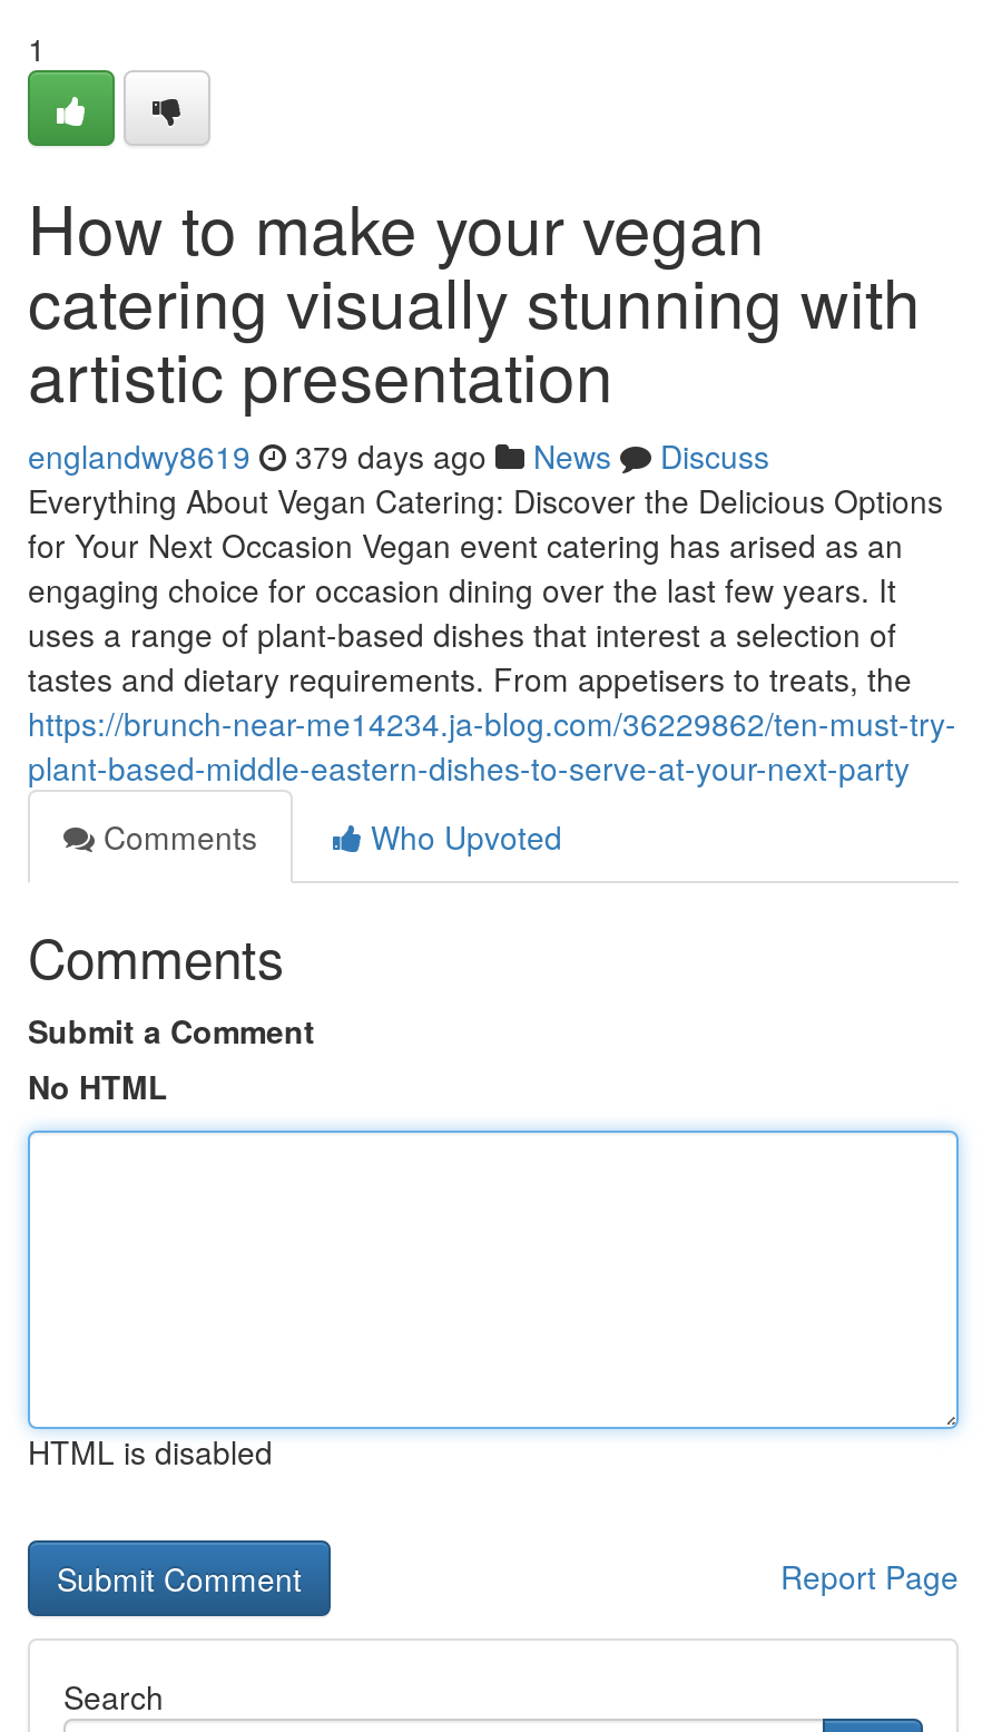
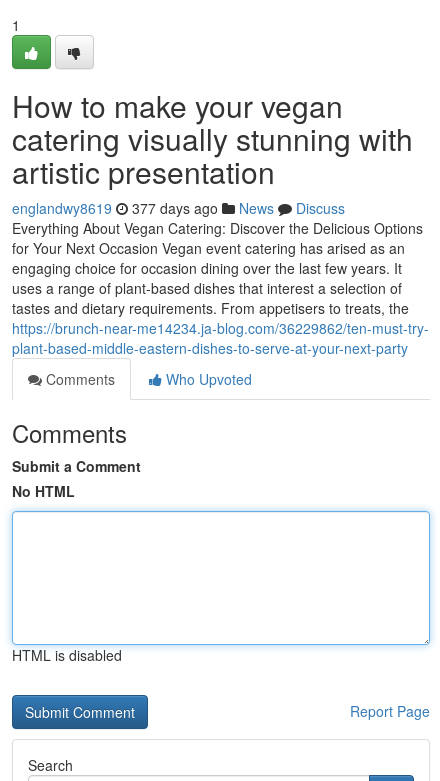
- englandwy8619 379 days ago News Discuss
+ englandwy8619 377 days ago News Discuss
